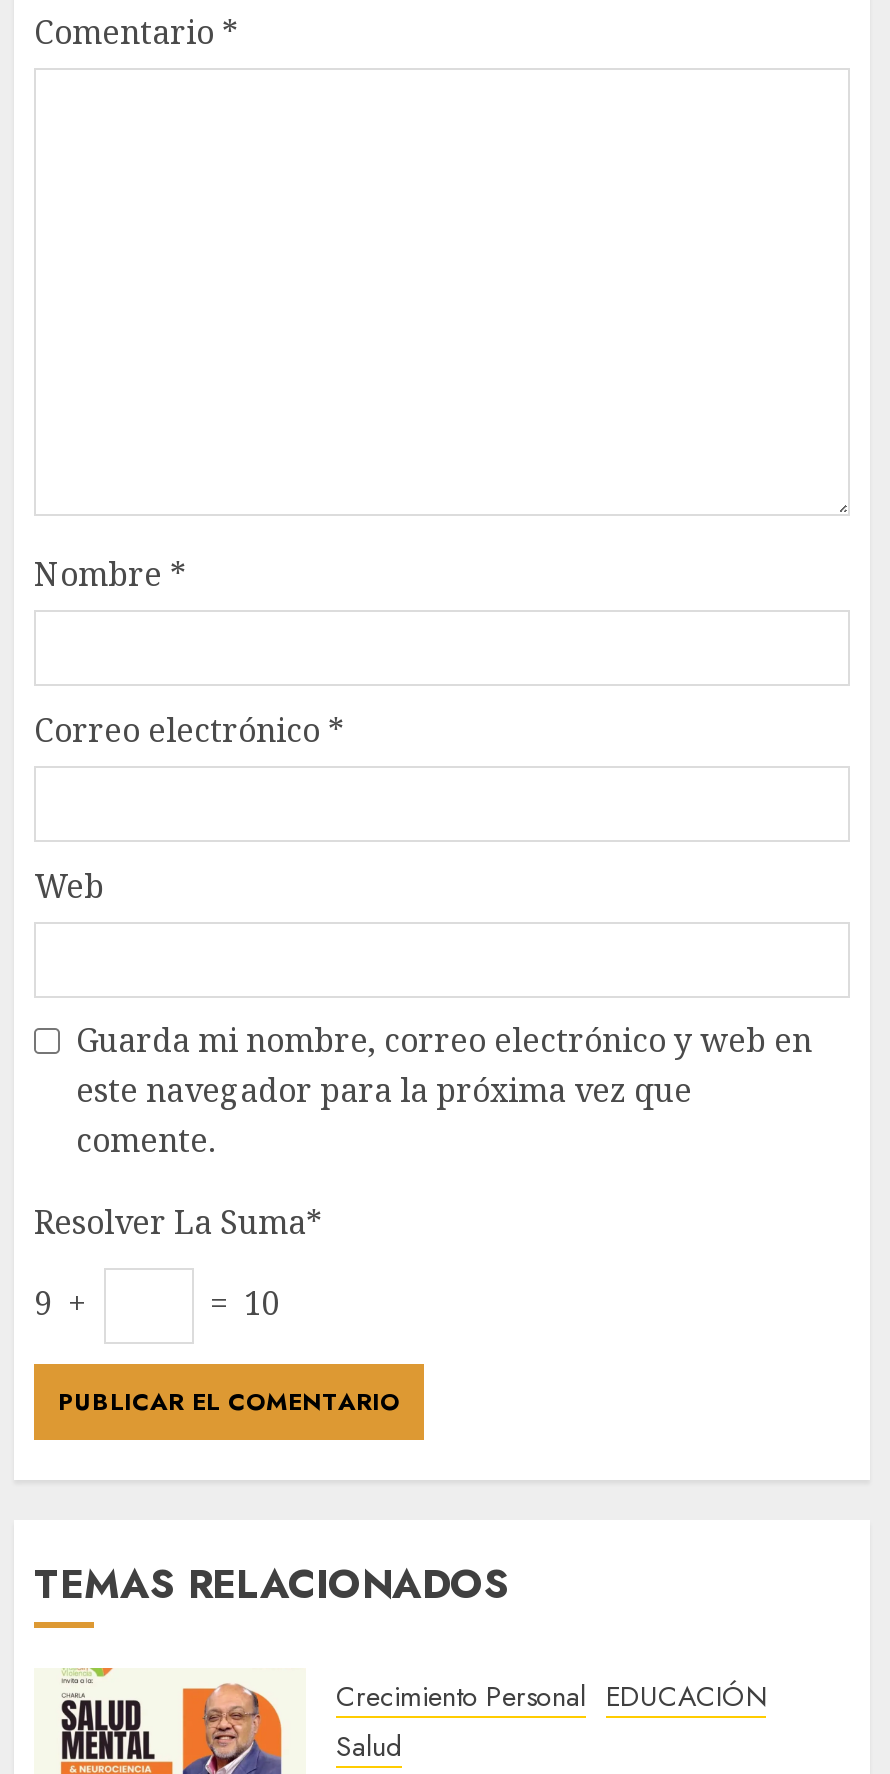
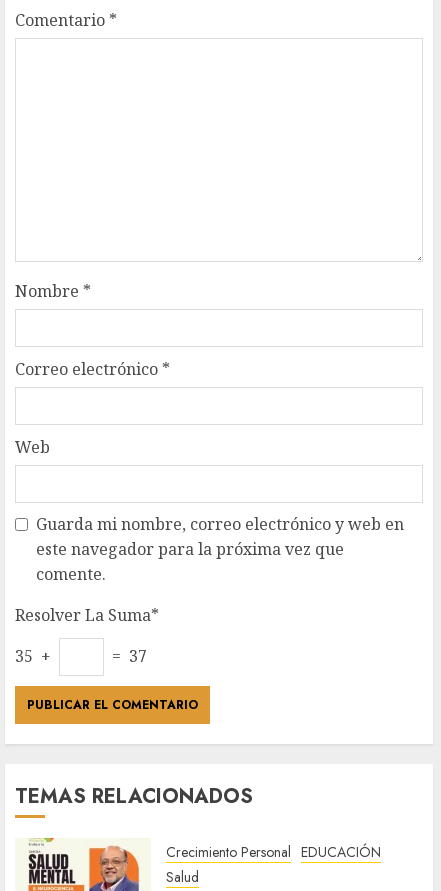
- 9 +
+ 35 +

- = 10
+ = 37
